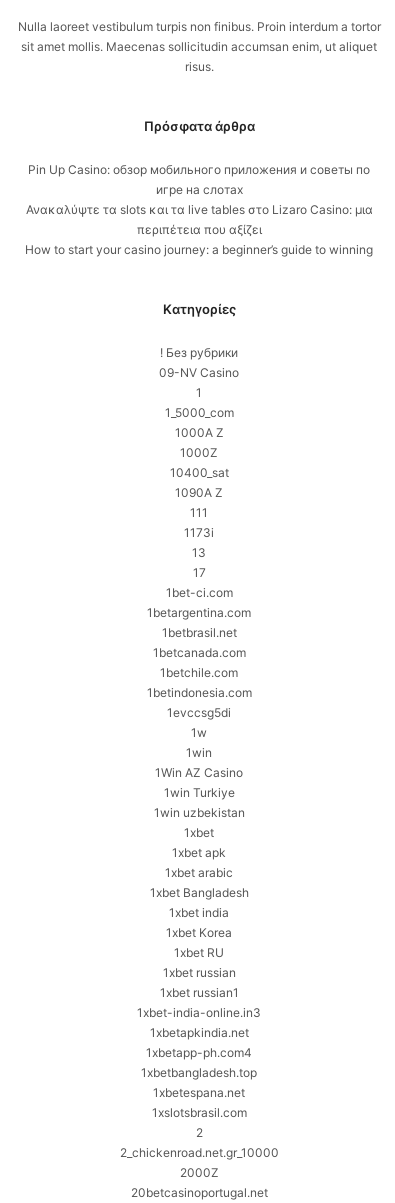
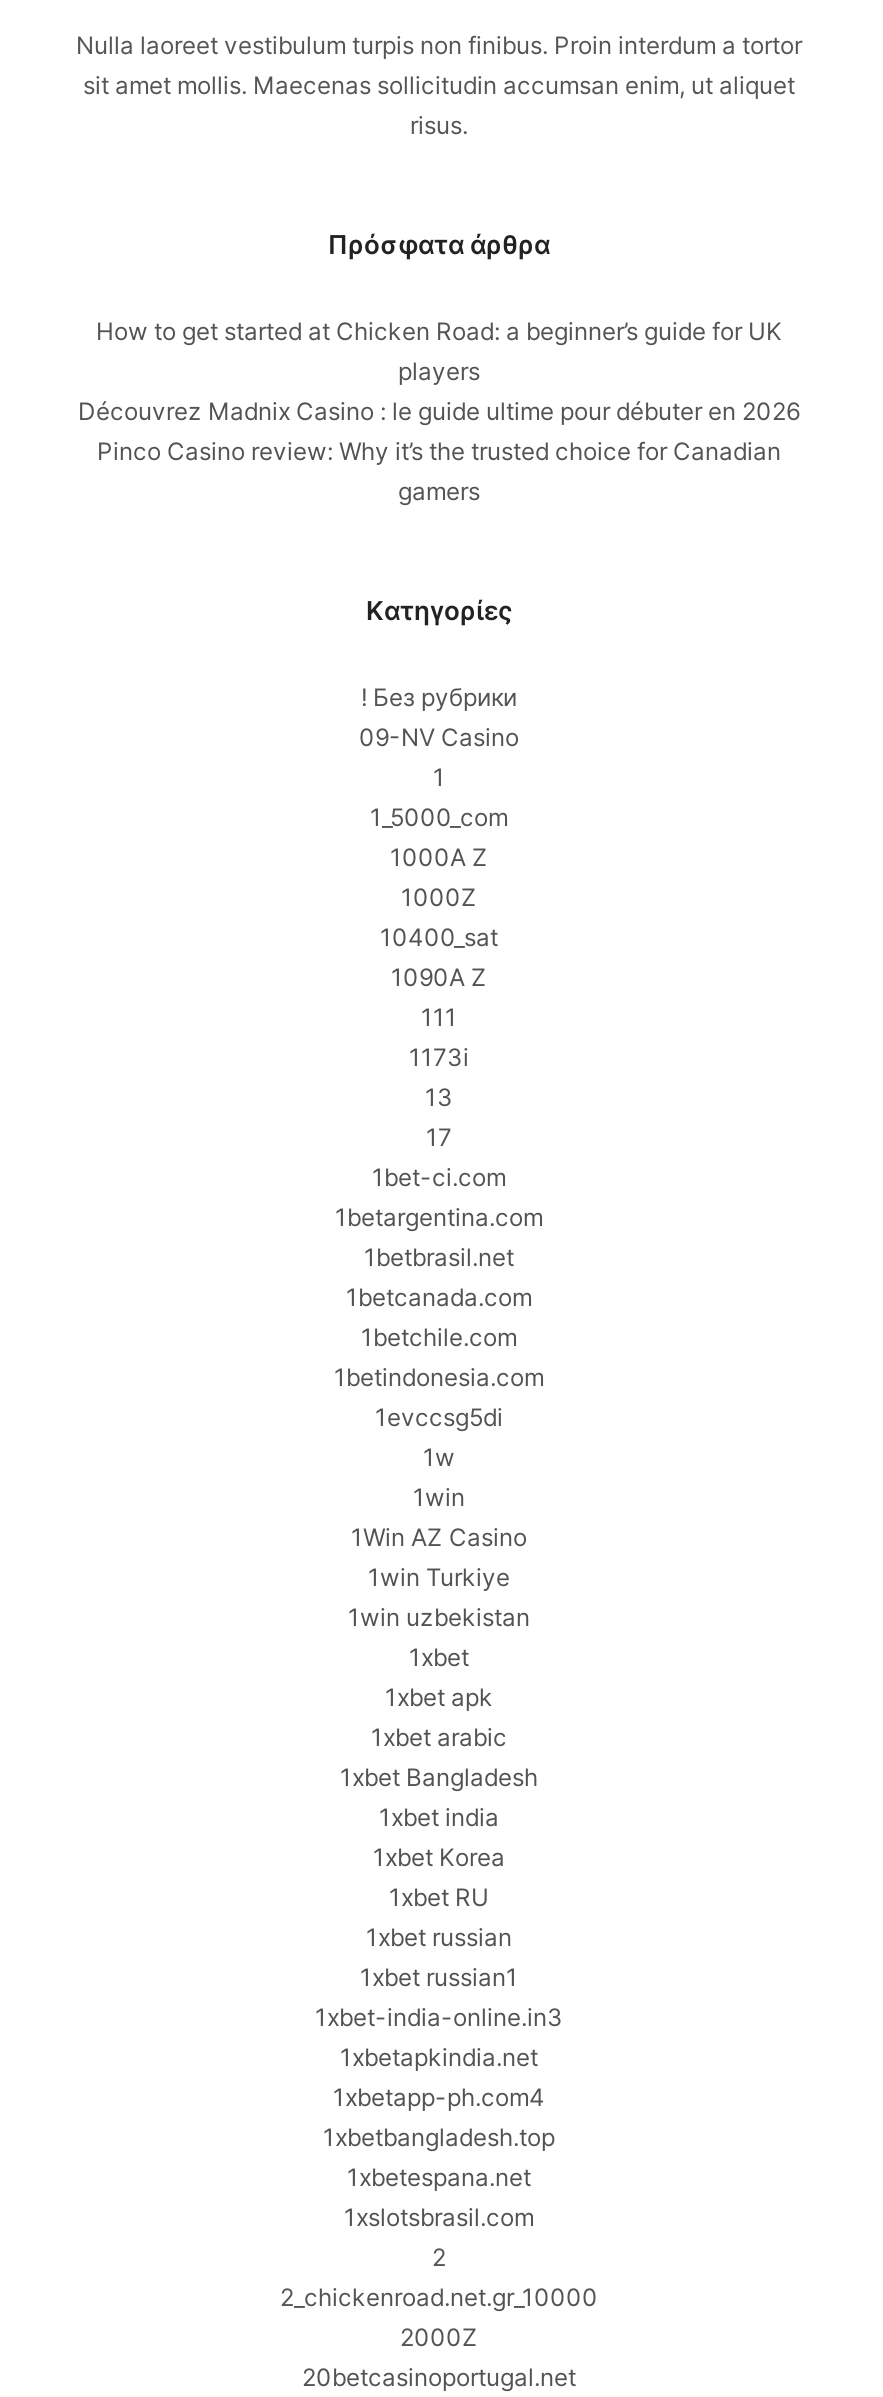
- Pin Up Casino: обзор мобильного приложения и советы по
- игре на слотах
- Ανακαλύψτε τα slots και τα live tables στο Lizaro Casino: μια
- περιπέτεια που αξίζει
- How to start your casino journey: a beginner’s guide to winning
+ How to get started at Chicken Road: a beginner’s guide for UK
+ players
+ Découvrez Madnix Casino : le guide ultime pour débuter en 2026
+ Pinco Casino review: Why it’s the trusted choice for Canadian
+ gamers
